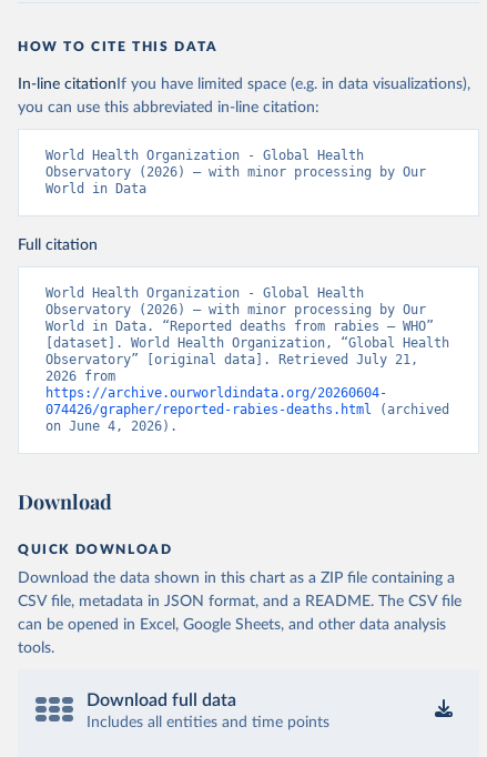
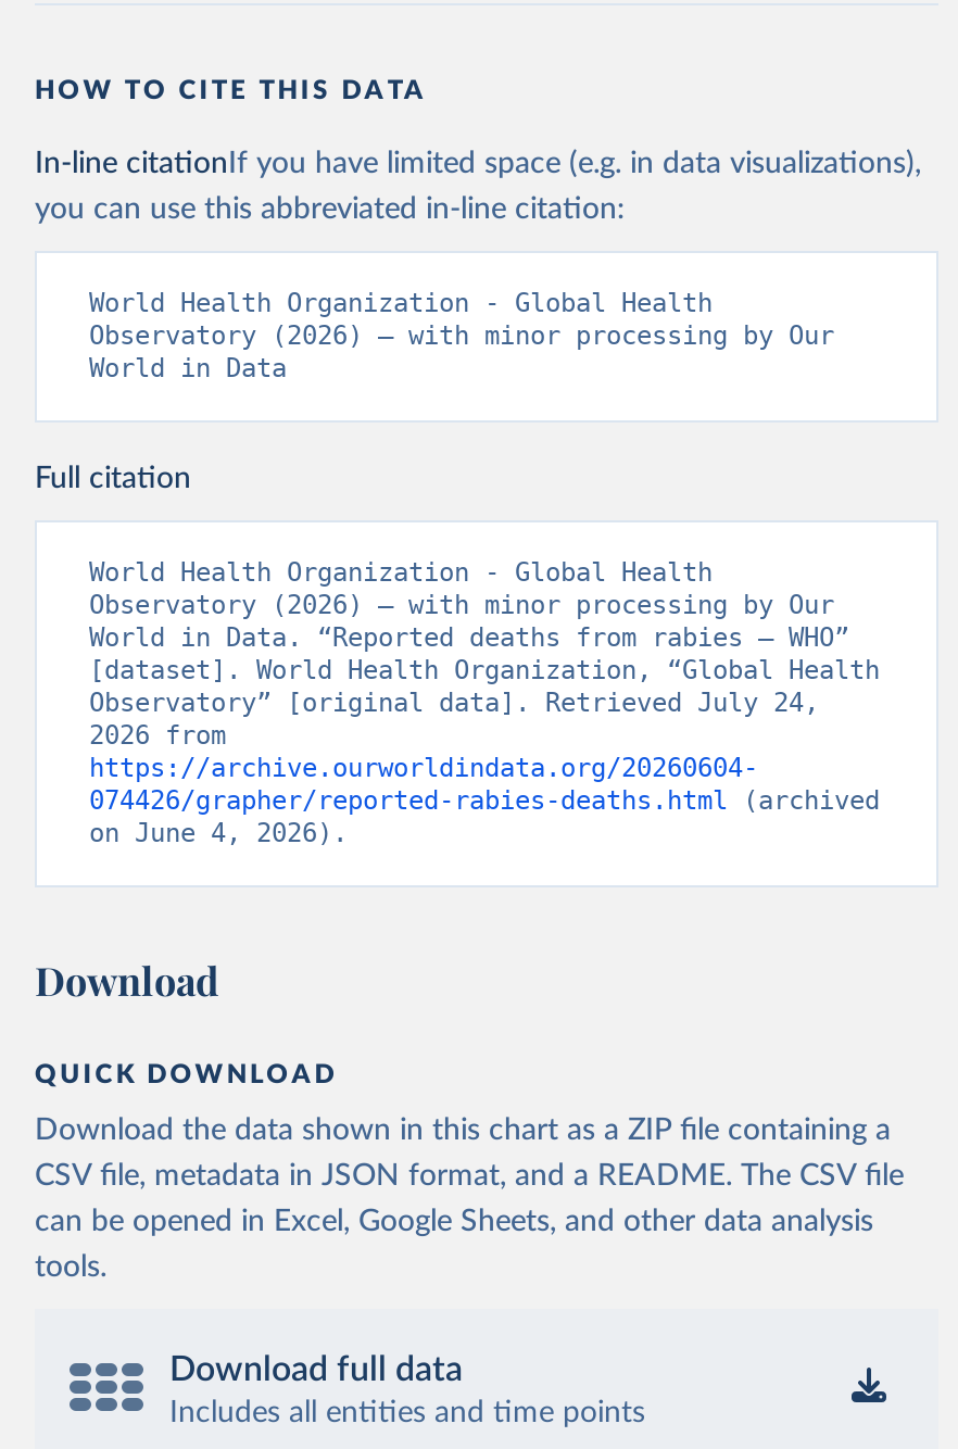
- Observatory” [original data]. Retrieved July 21,
+ Observatory” [original data]. Retrieved July 24,
